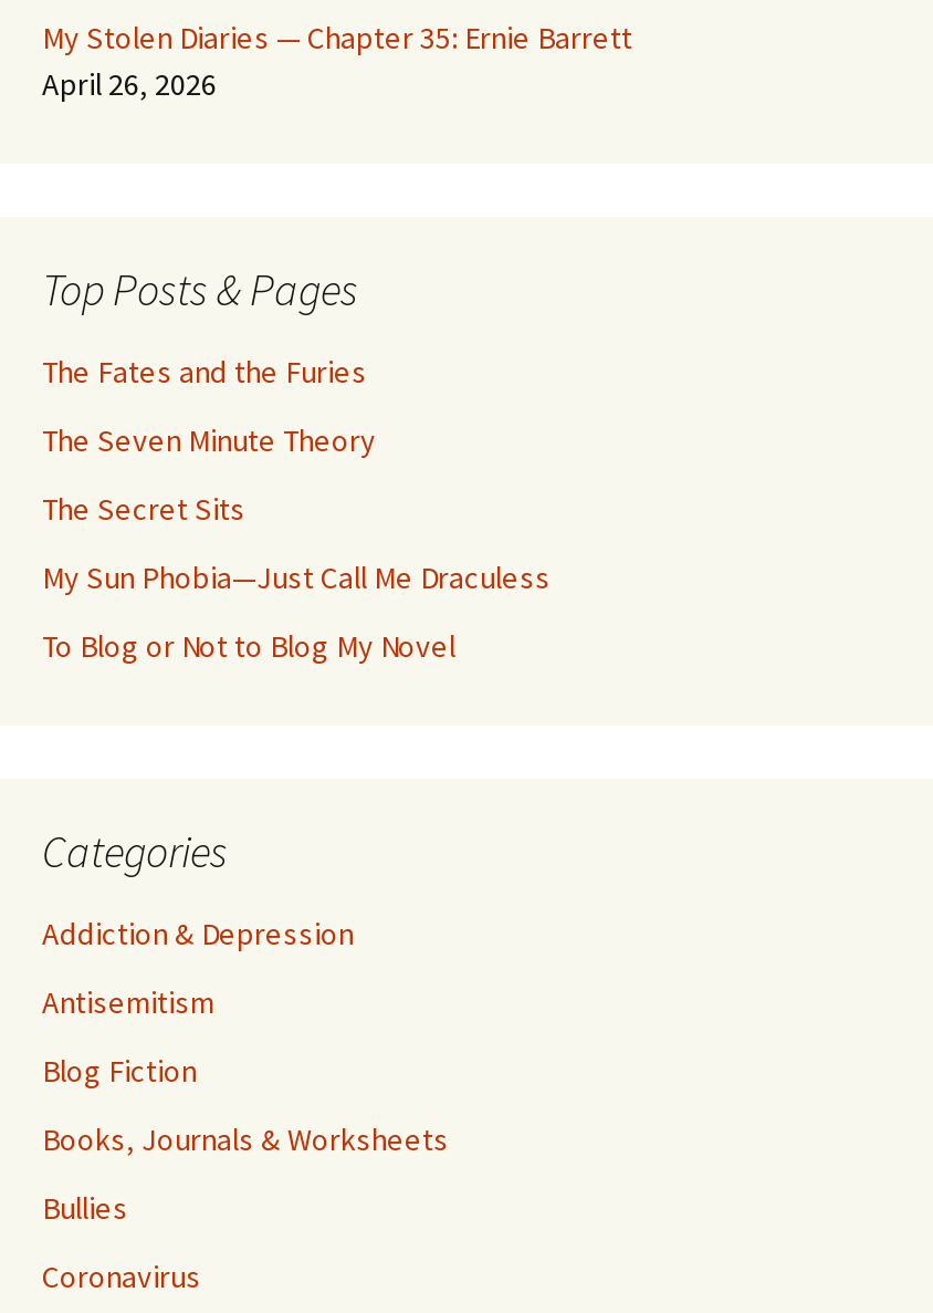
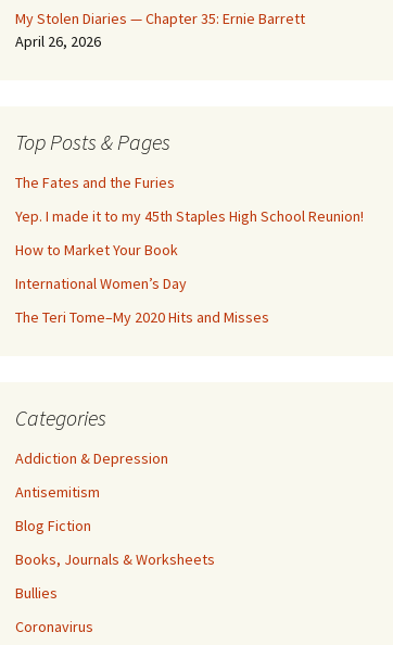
- The Seven Minute Theory
+ Yep. I made it to my 45th Staples High School Reunion!

- The Secret Sits
+ How to Market Your Book

- My Sun Phobia—Just Call Me Draculess
+ International Women’s Day

- To Blog or Not to Blog My Novel
+ The Teri Tome–My 2020 Hits and Misses
